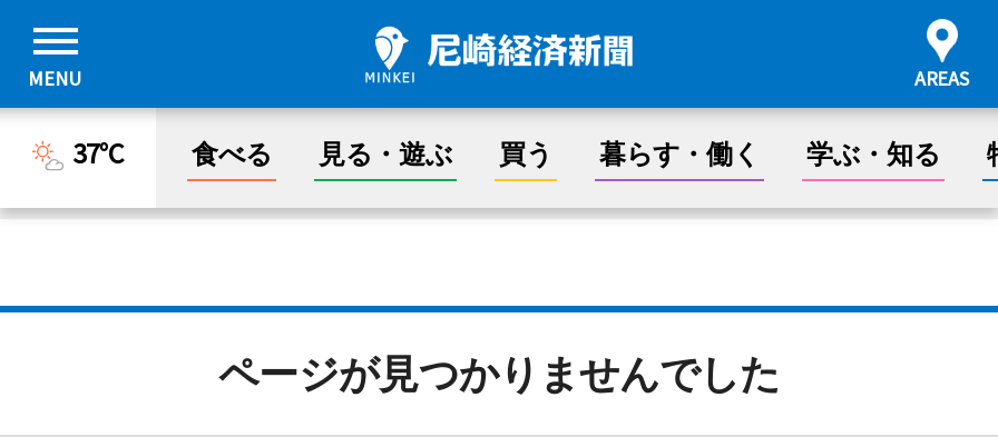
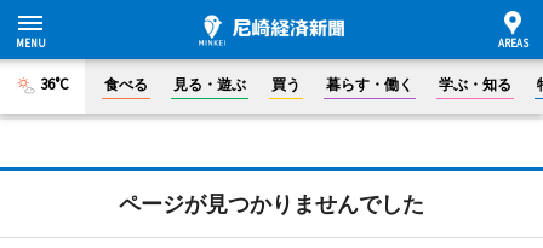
- 37°C
+ 36°C
